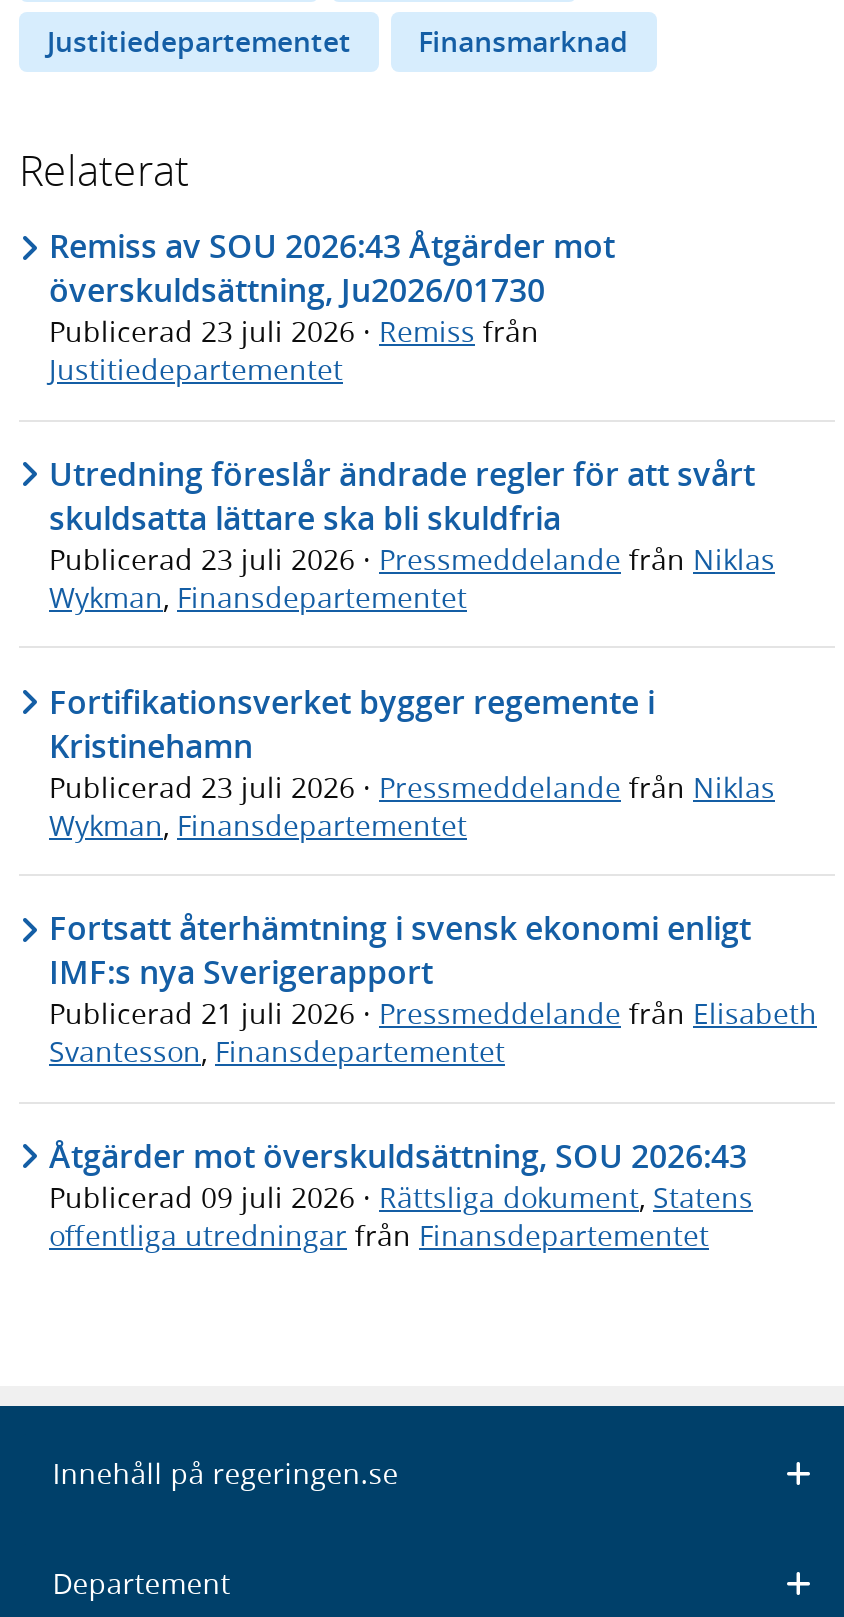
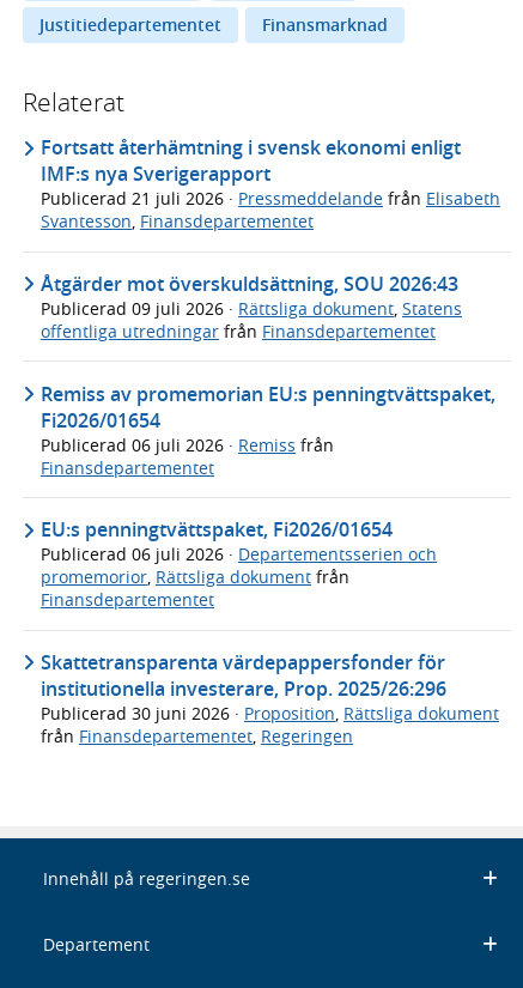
- Remiss av SOU 2026:43 Åtgärder mot
- överskuldsättning, Ju2026/01730
- Publicerad 23 juli 2026 · Remiss från
- Justitiedepartementet
- Utredning föreslår ändrade regler för att svårt
- skuldsatta lättare ska bli skuldfria
- Publicerad 23 juli 2026 · Pressmeddelande från Niklas
- Wykman, Finansdepartementet
- Fortifikationsverket bygger regemente i
- Kristinehamn
- Publicerad 23 juli 2026 · Pressmeddelande från Niklas
- Wykman, Finansdepartementet

moved up: Fortsatt återhämtning i svensk ekonomi enligt | IMF:s nya Sverigerapport | Publicerad 21 juli 2026 · Pressmeddelande från Elisabeth | Svantesson, Finansdepartementet | Åtgärder mot överskuldsättning, SOU 2026:43 | Publicerad 09 juli 2026 · Rättsliga dokument, Statens | offentliga utredningar från Finansdepartementet

+ Remiss av promemorian EU:s penningtvättspaket,
+ Fi2026/01654
+ Publicerad 06 juli 2026 · Remiss från
+ Finansdepartementet
+ EU:s penningtvättspaket, Fi2026/01654
+ Publicerad 06 juli 2026 · Departementsserien och
+ promemorior, Rättsliga dokument från
+ Finansdepartementet
+ Skattetransparenta värdepappersfonder för
+ institutionella investerare, Prop. 2025/26:296
+ Publicerad 30 juni 2026 · Proposition, Rättsliga dokument
+ från Finansdepartementet, Regeringen
